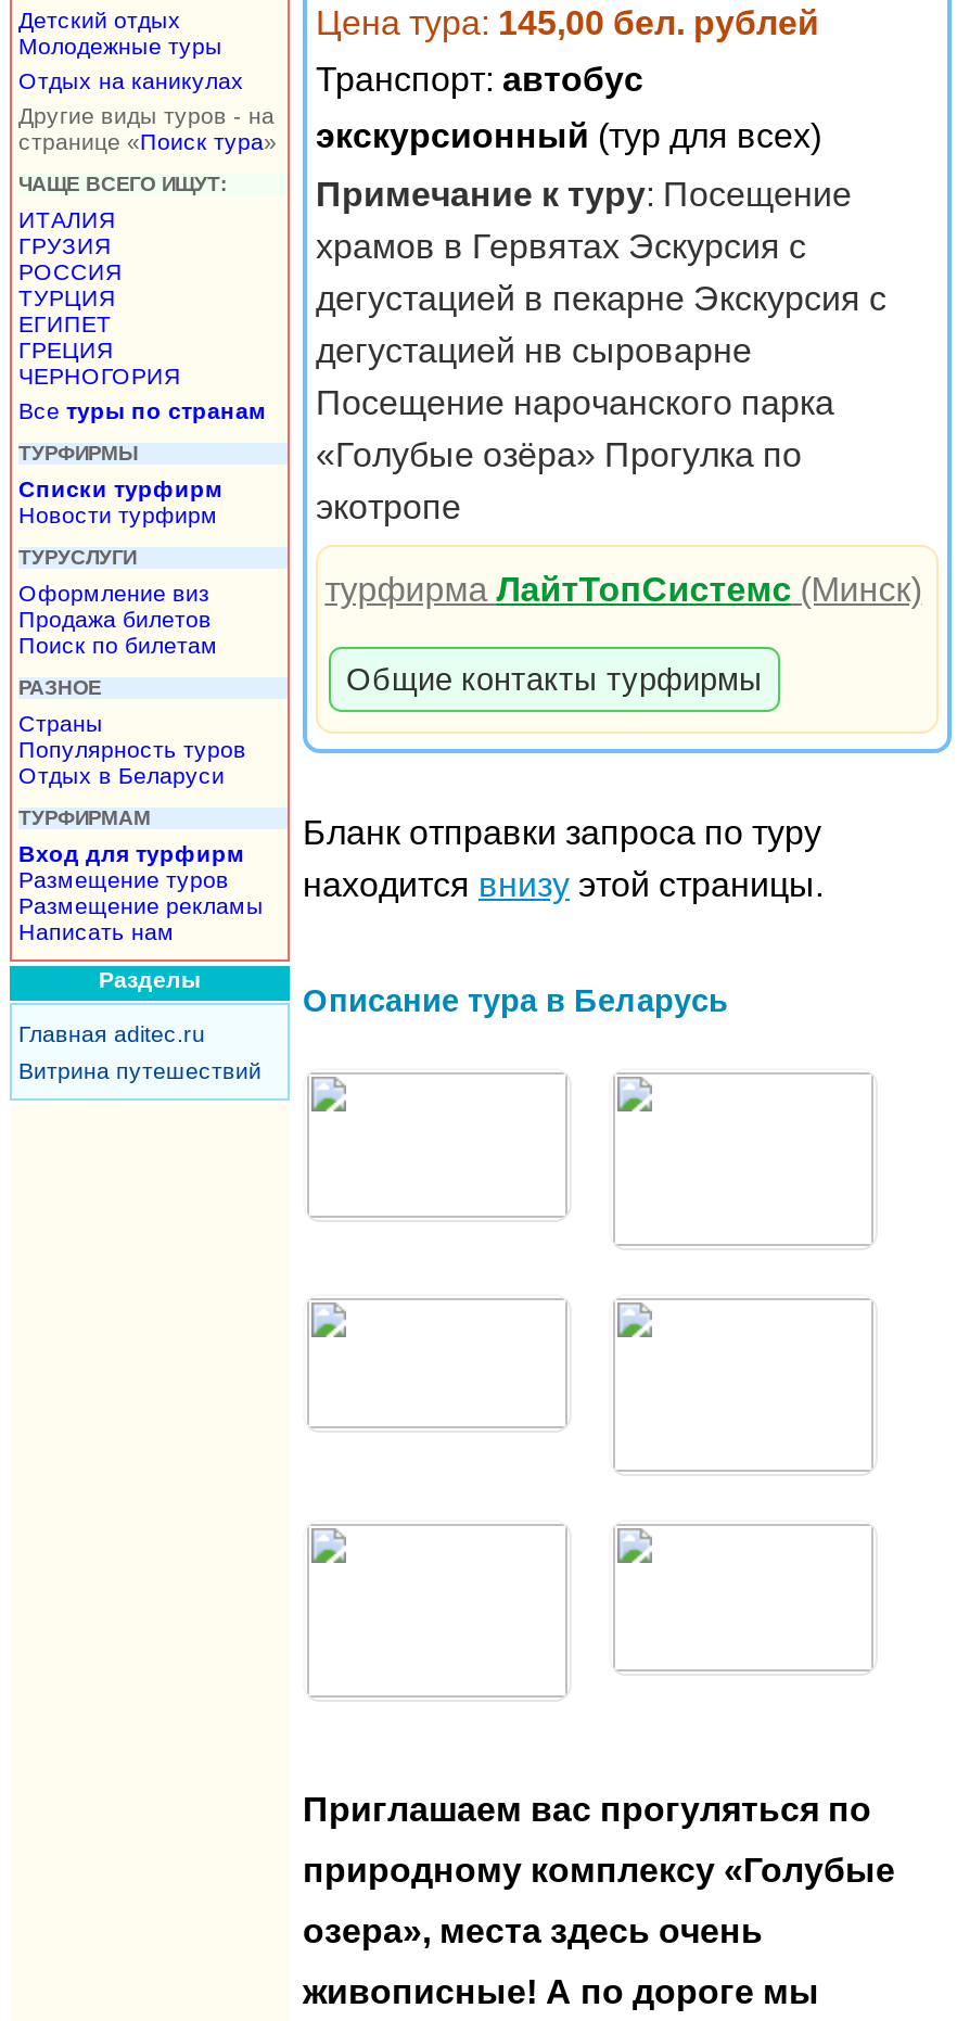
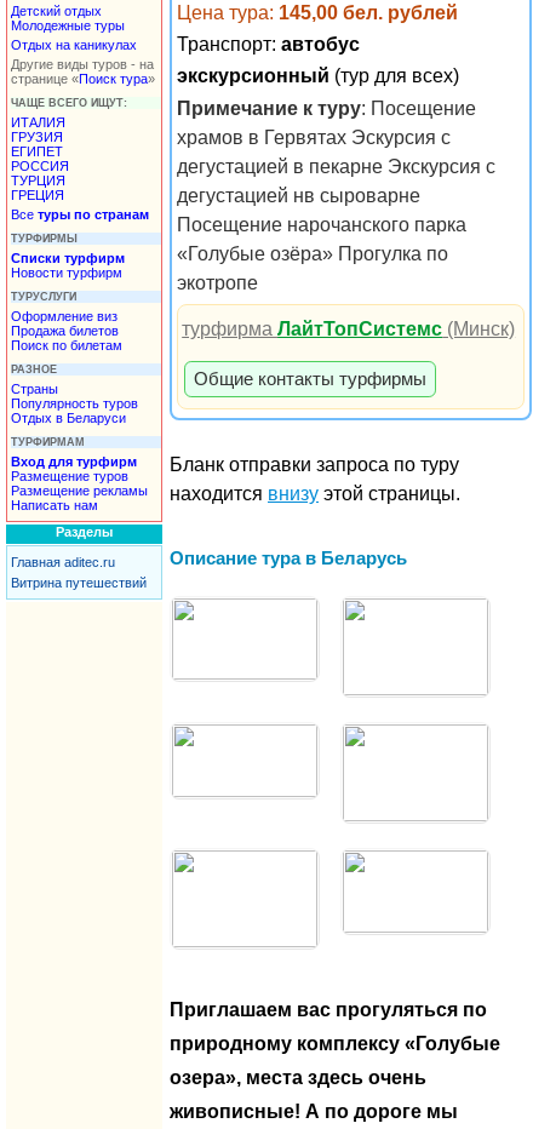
moved up: ЕГИПЕТ

- ЧЕРНОГОРИЯ
